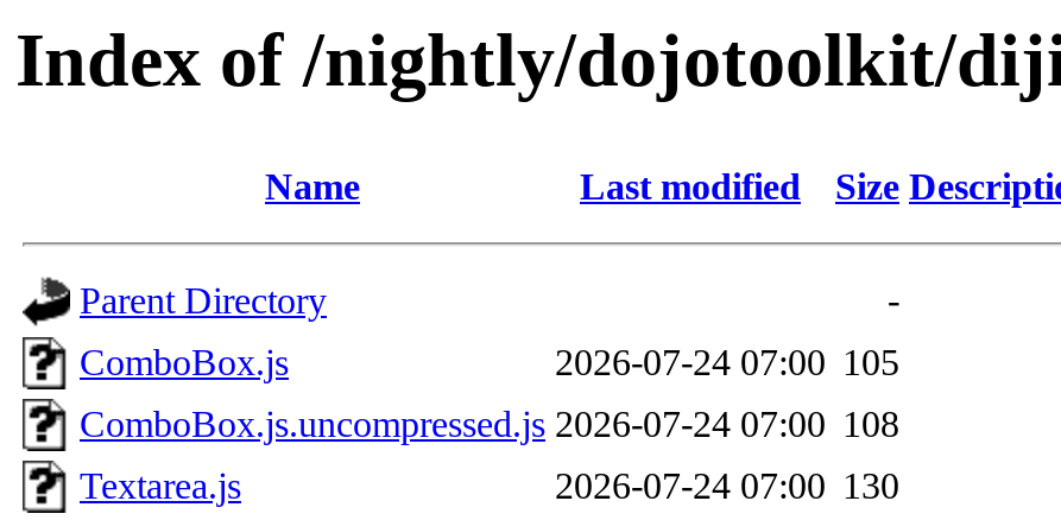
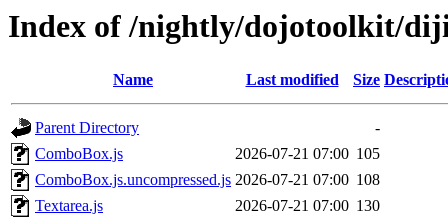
- 2026-07-24 07:00 105
+ 2026-07-21 07:00 105

- ComboBox.js.uncompressed.js 2026-07-24 07:00 108
+ ComboBox.js.uncompressed.js 2026-07-21 07:00 108

- 2026-07-24 07:00 130
+ 2026-07-21 07:00 130
